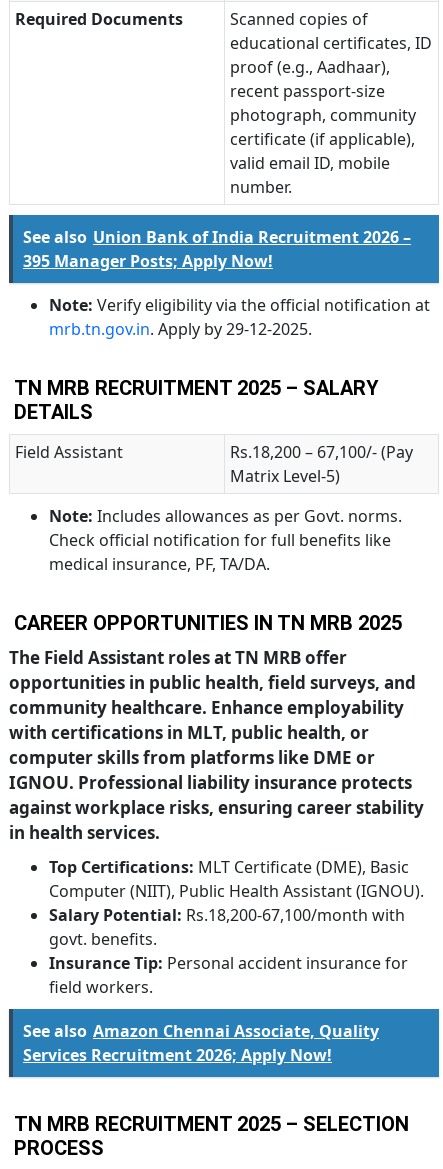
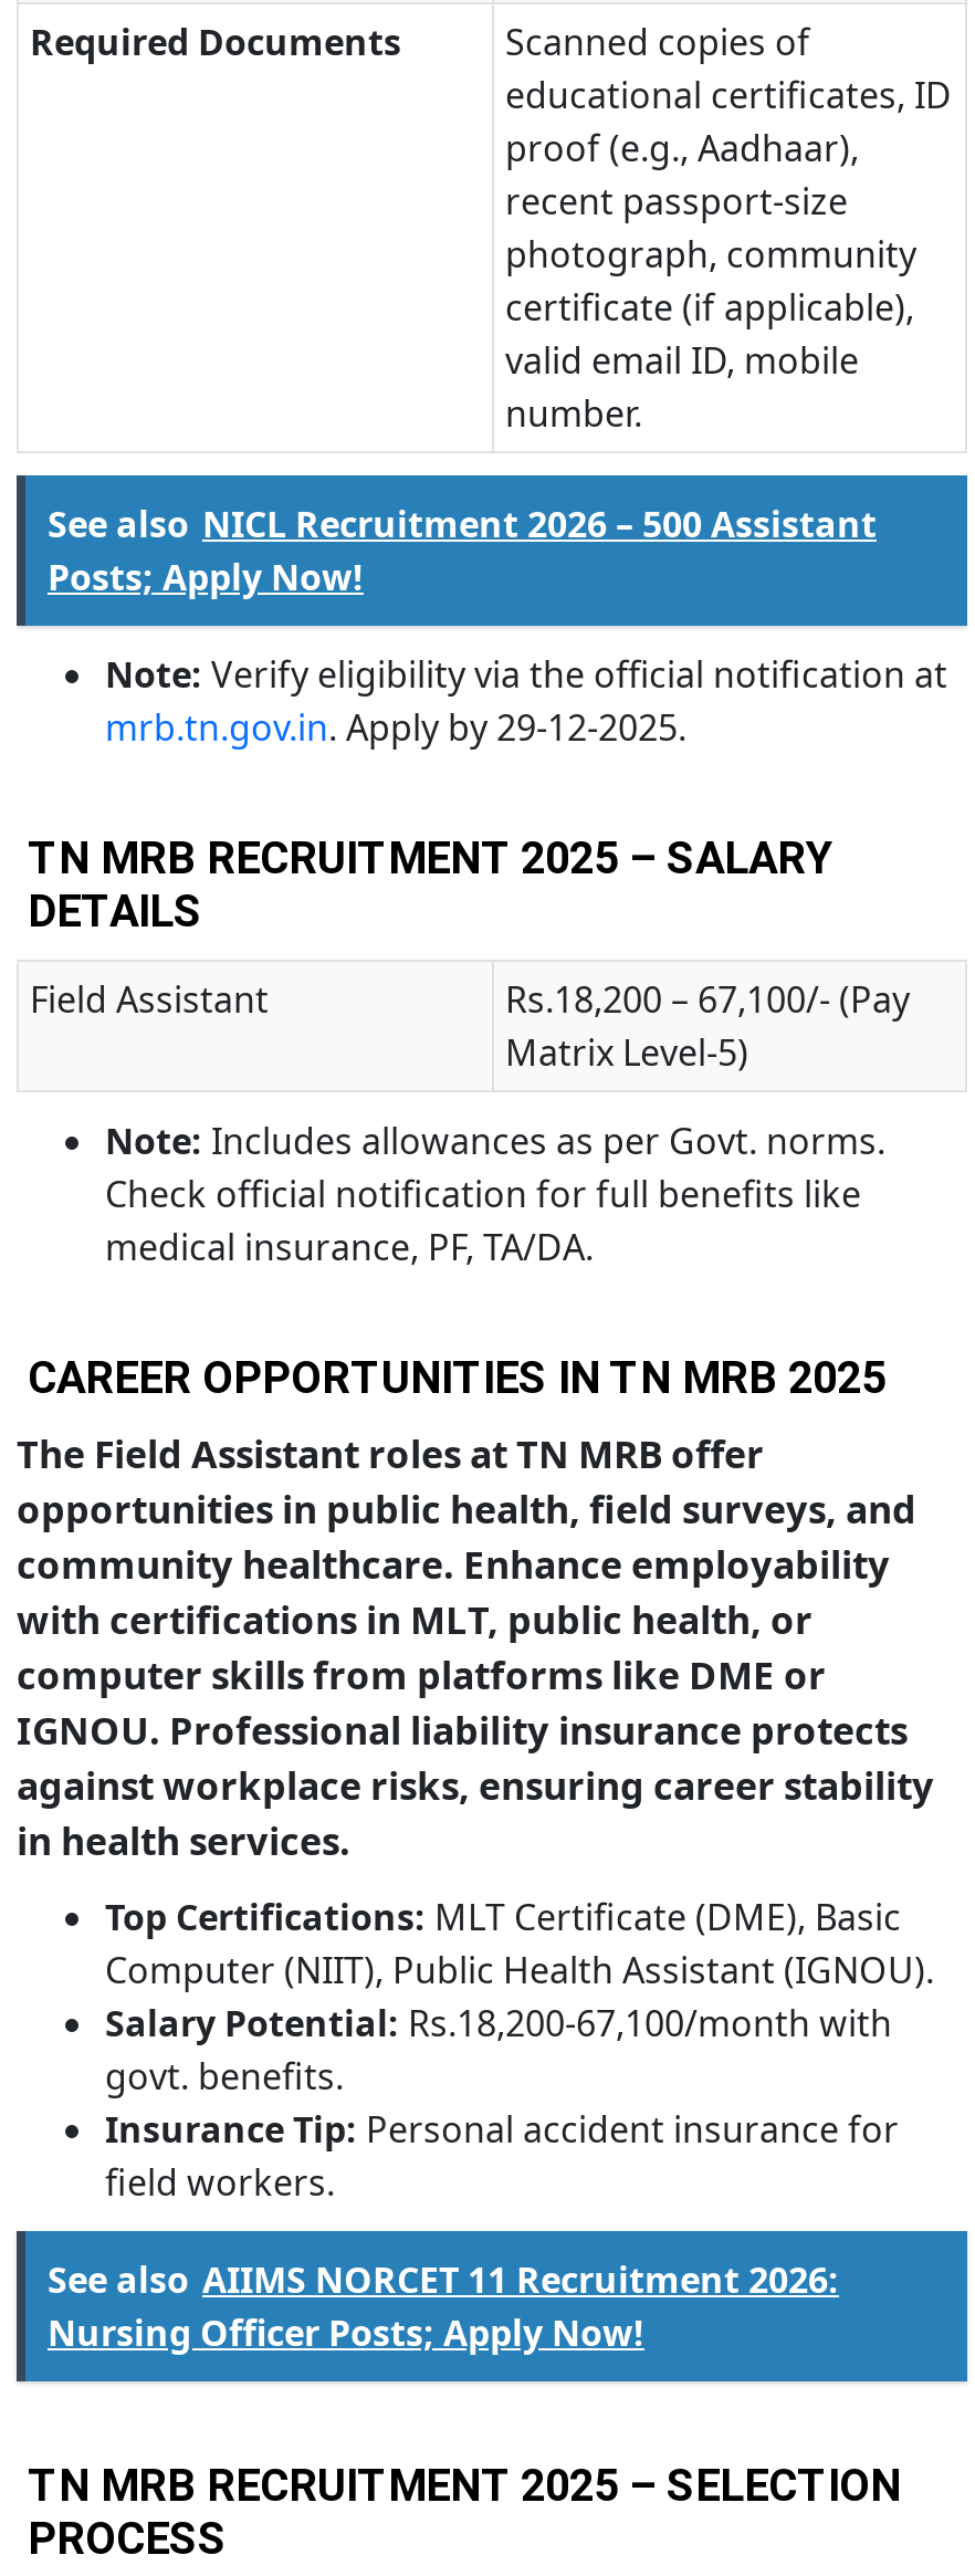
- See also Union Bank of India Recruitment 2026 –
- 395 Manager Posts; Apply Now!
+ See also NICL Recruitment 2026 – 500 Assistant
+ Posts; Apply Now!

- See also Amazon Chennai Associate, Quality
- Services Recruitment 2026; Apply Now!
+ See also AIIMS NORCET 11 Recruitment 2026:
+ Nursing Officer Posts; Apply Now!
